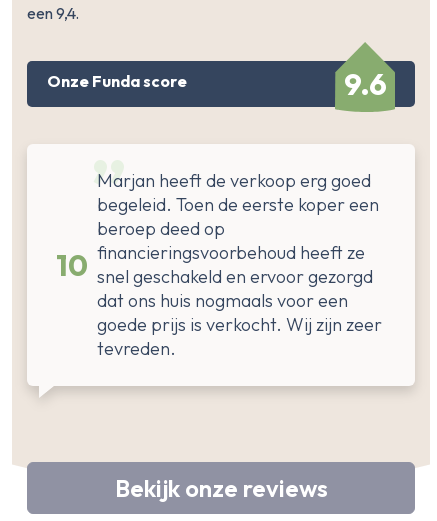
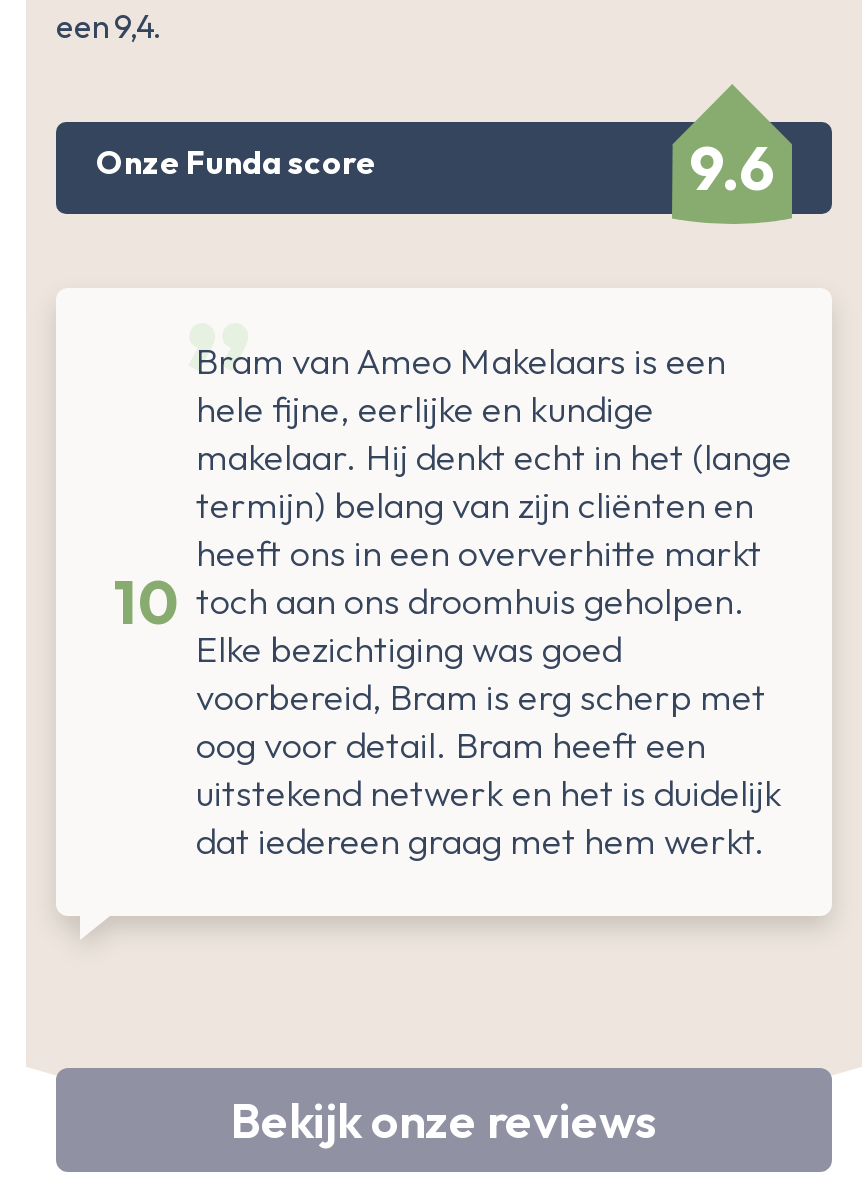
- Marjan heeft de verkoop erg goed
- begeleid. Toen de eerste koper een
- beroep deed op
- financieringsvoorbehoud heeft ze
- snel geschakeld en ervoor gezorgd
- dat ons huis nogmaals voor een
- goede prijs is verkocht. Wij zijn zeer
- tevreden.
+ Bram van Ameo Makelaars is een
+ hele fijne, eerlijke en kundige
+ makelaar. Hij denkt echt in het (lange
+ termijn) belang van zijn cliënten en
+ heeft ons in een oververhitte markt
+ toch aan ons droomhuis geholpen.
+ Elke bezichtiging was goed
+ voorbereid, Bram is erg scherp met
+ oog voor detail. Bram heeft een
+ uitstekend netwerk en het is duidelijk
+ dat iedereen graag met hem werkt.
